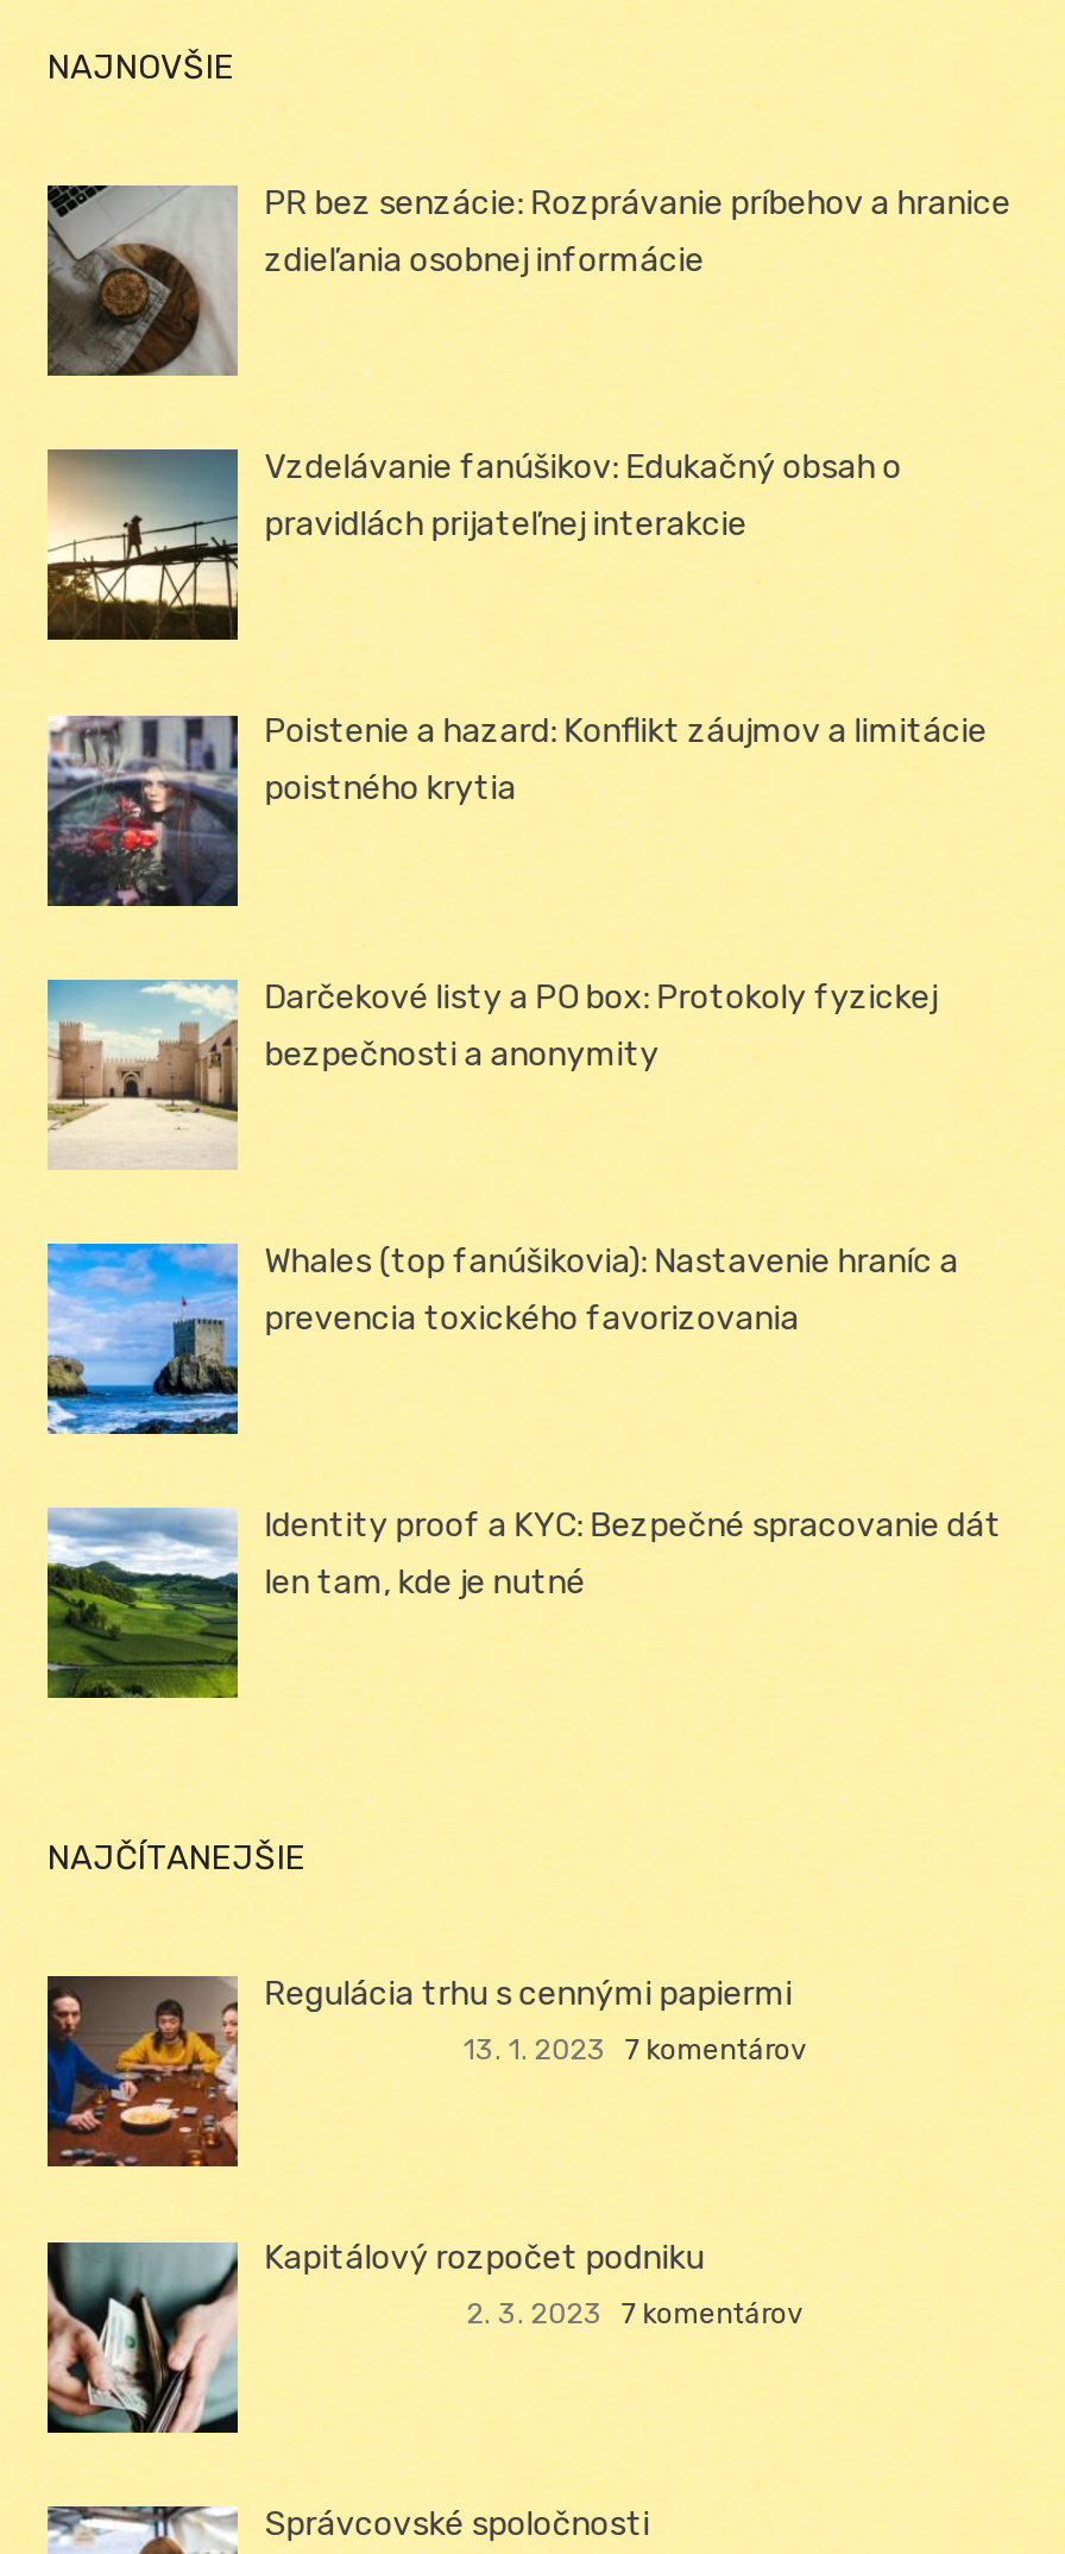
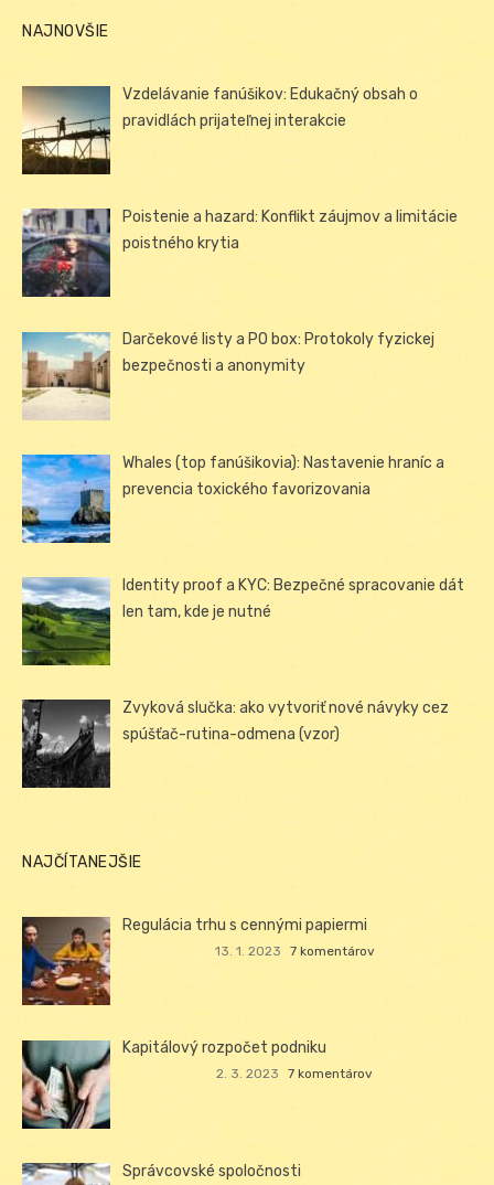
- [image]
- PR bez senzácie: Rozprávanie príbehov a hranice
- zdieľania osobnej informácie

moved up: Vzdelávanie fanúšikov: Edukačný obsah o | pravidlách prijateľnej interakcie | Poistenie a hazard: Konflikt záujmov a limitácie | ... | Identity proof a KYC: Bezpečné spracovanie dát | len tam, kde je nutné

+ [image]
+ Zvyková slučka: ako vytvoriť nové návyky cez
+ spúšťač-rutina-odmena (vzor)
